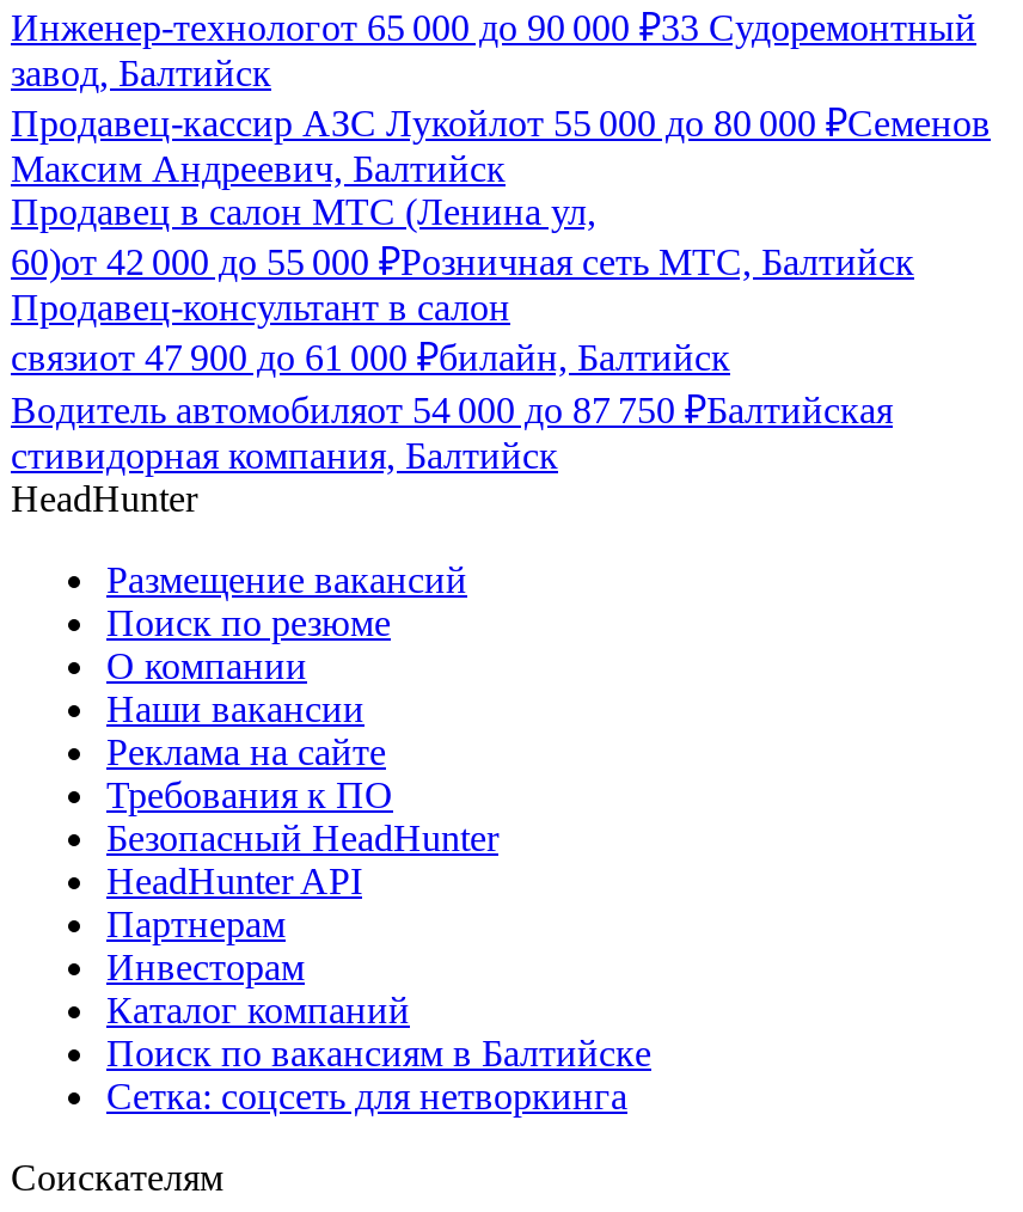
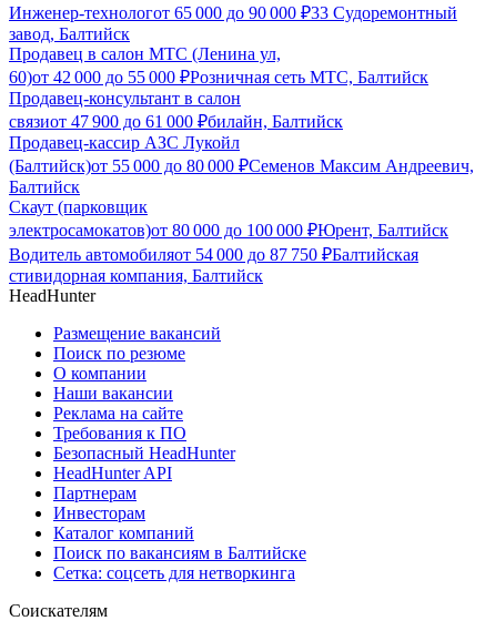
- Продавец-кассир АЗС Лукойлот 55 000 до 80 000 ₽Семенов
- Максим Андреевич, Балтийск

moved up: Продавец в салон МТС (Ленина ул, | 60)от 42 000 до 55 000 ₽Розничная сеть МТС, Балтийск | Продавец-консультант в салон | связиот 47 900 до 61 000 ₽билайн, Балтийск

+ Продавец-кассир АЗС Лукойл
+ (Балтийск)от 55 000 до 80 000 ₽Семенов Максим Андреевич,
+ Балтийск
+ Скаут (парковщик
+ электросамокатов)от 80 000 до 100 000 ₽Юрент, Балтийск
